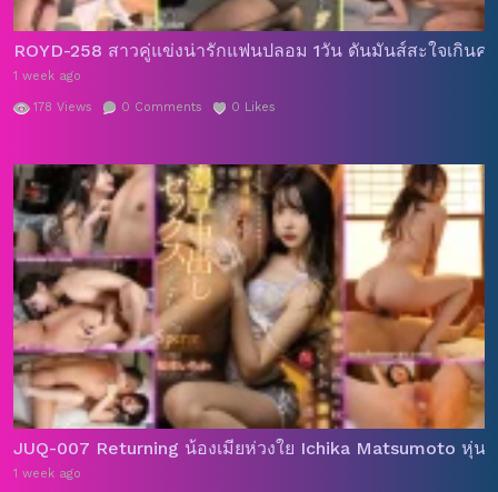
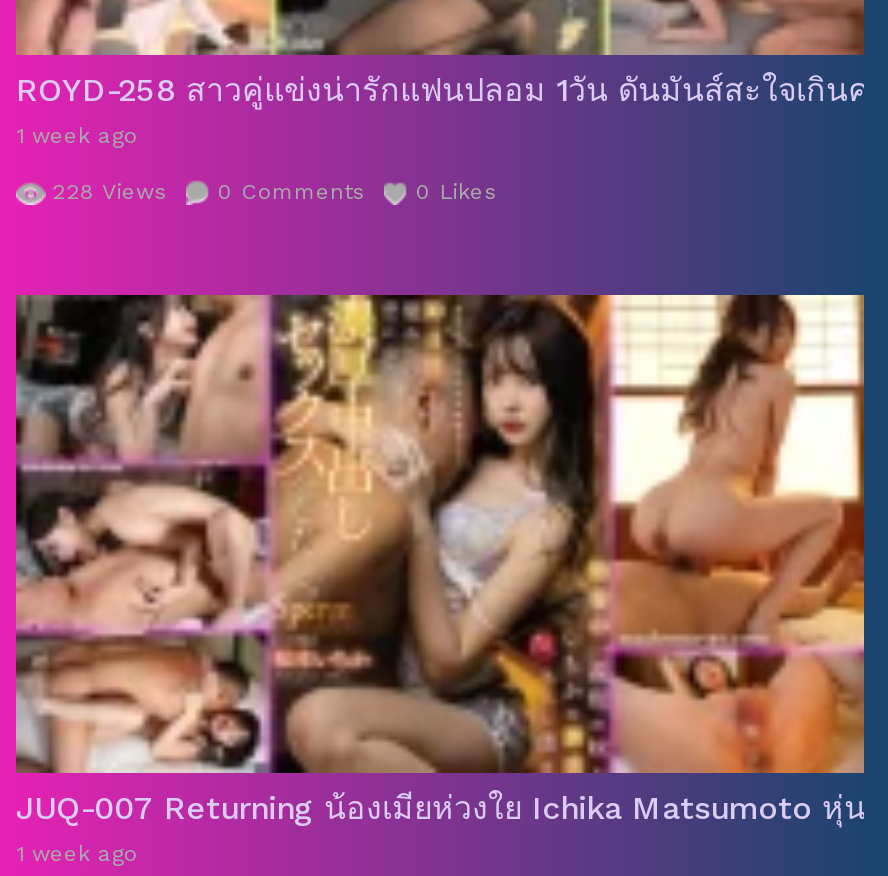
- 178 Views 0 Comments 0 Likes
+ 228 Views 0 Comments 0 Likes
